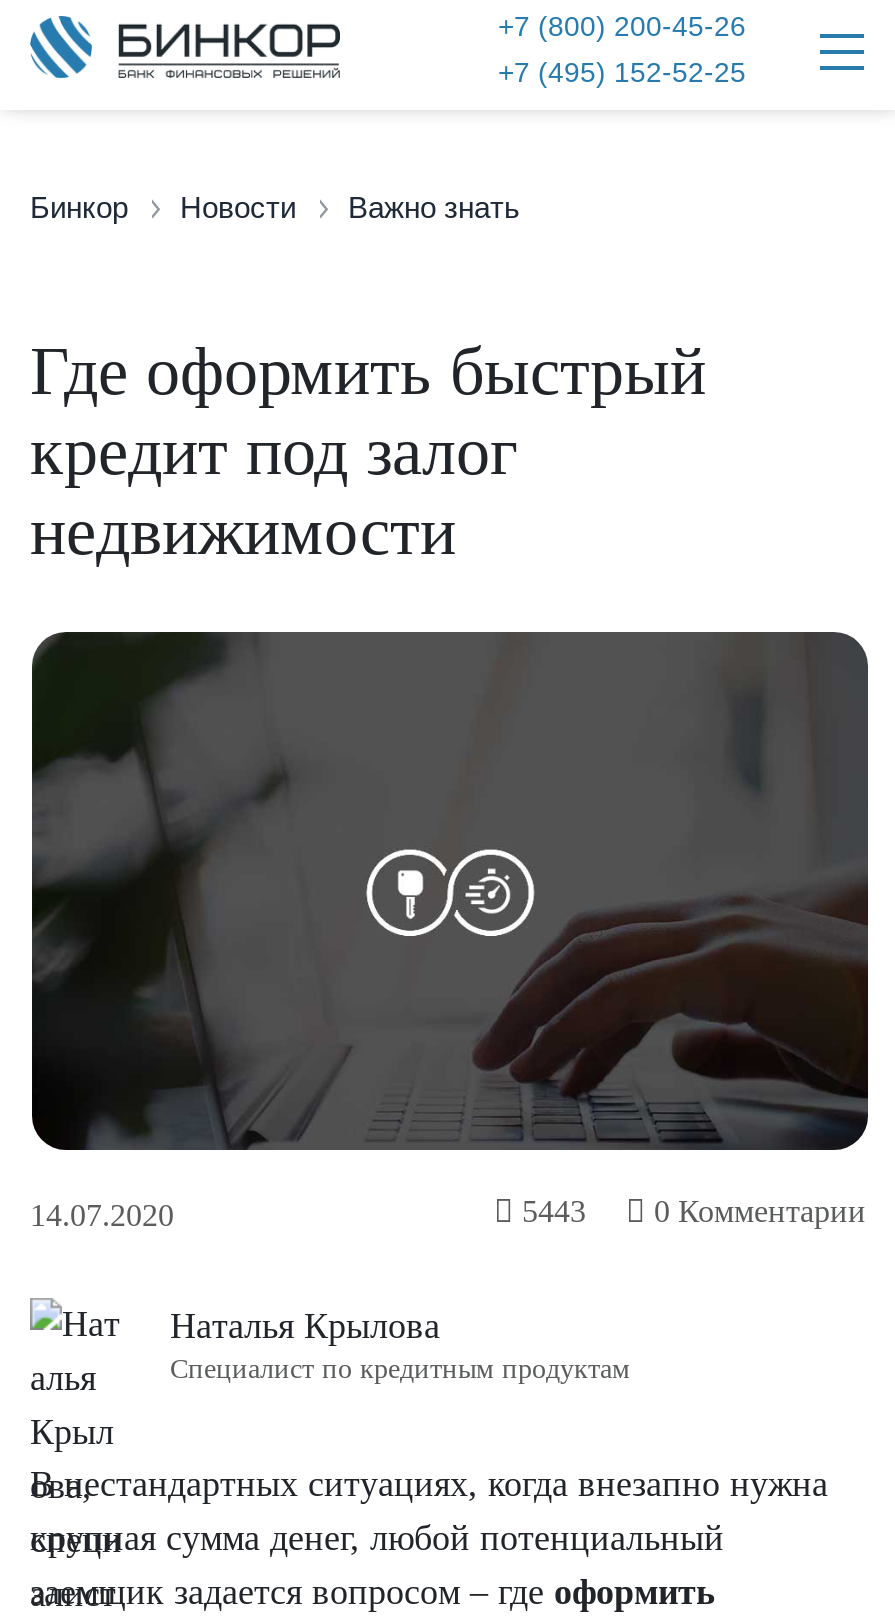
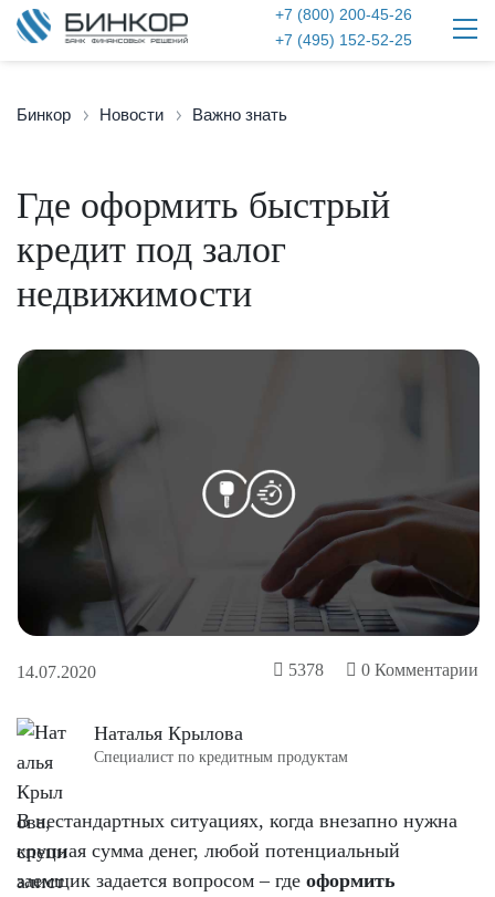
- 5443 0 Комментарии
+ 5378 0 Комментарии
